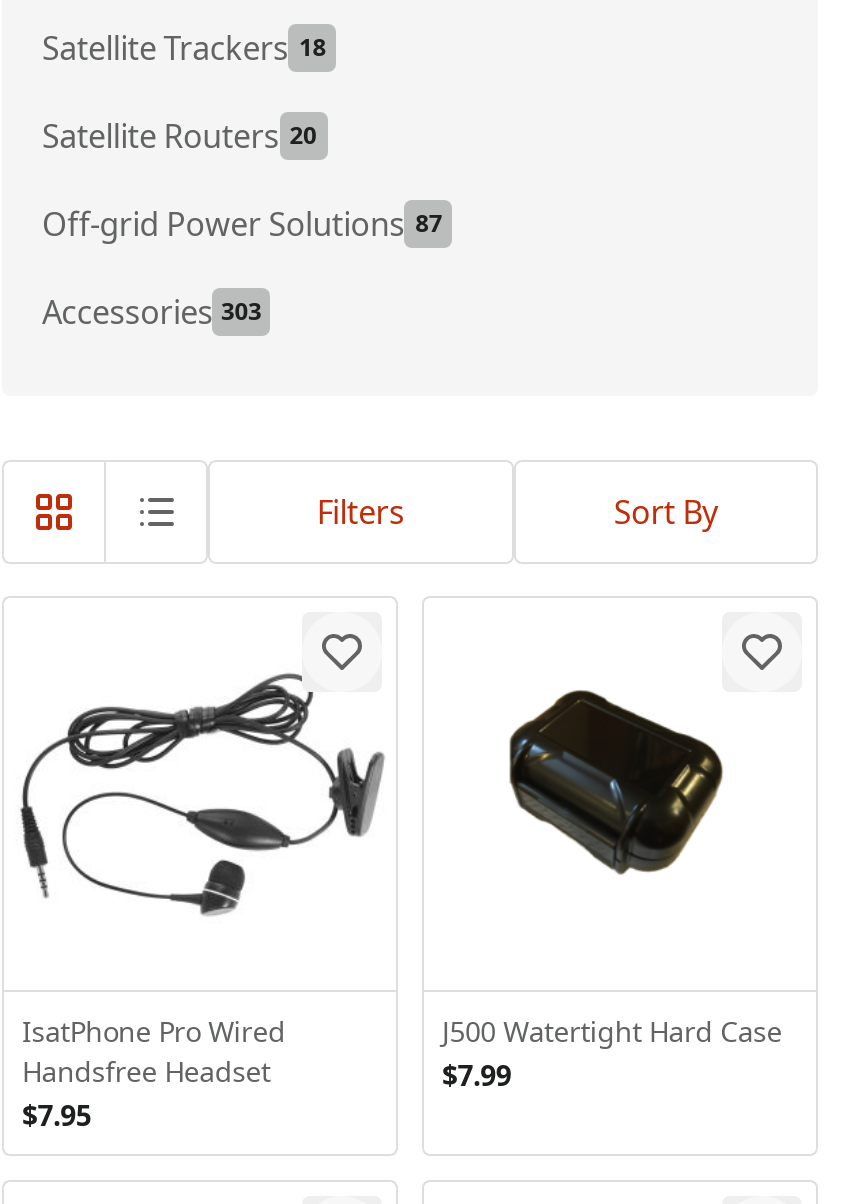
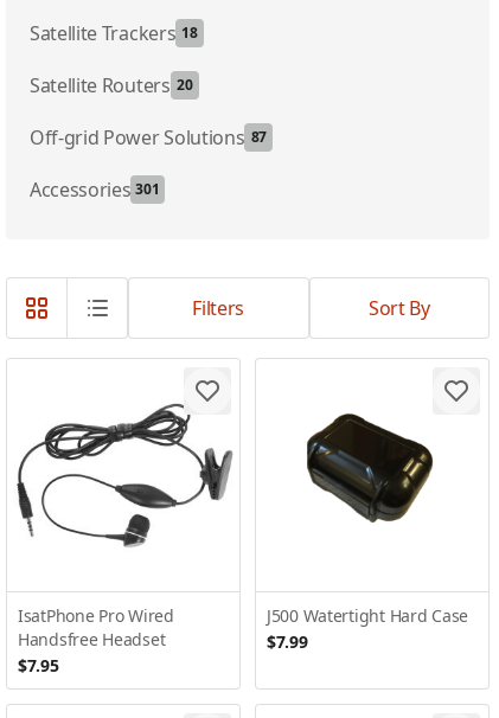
- Accessories 303
+ Accessories 301
